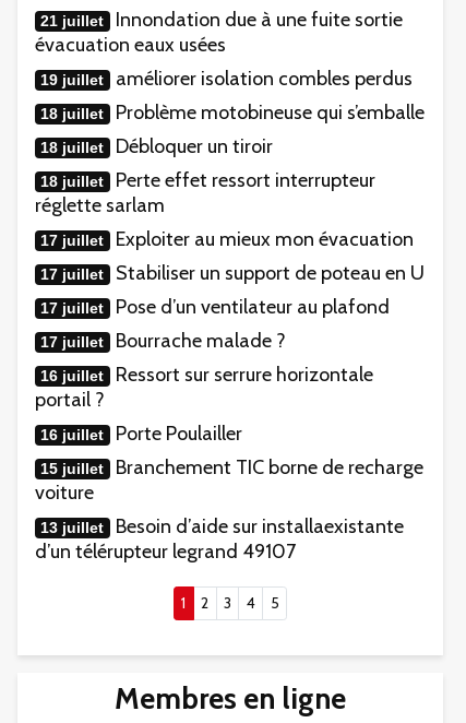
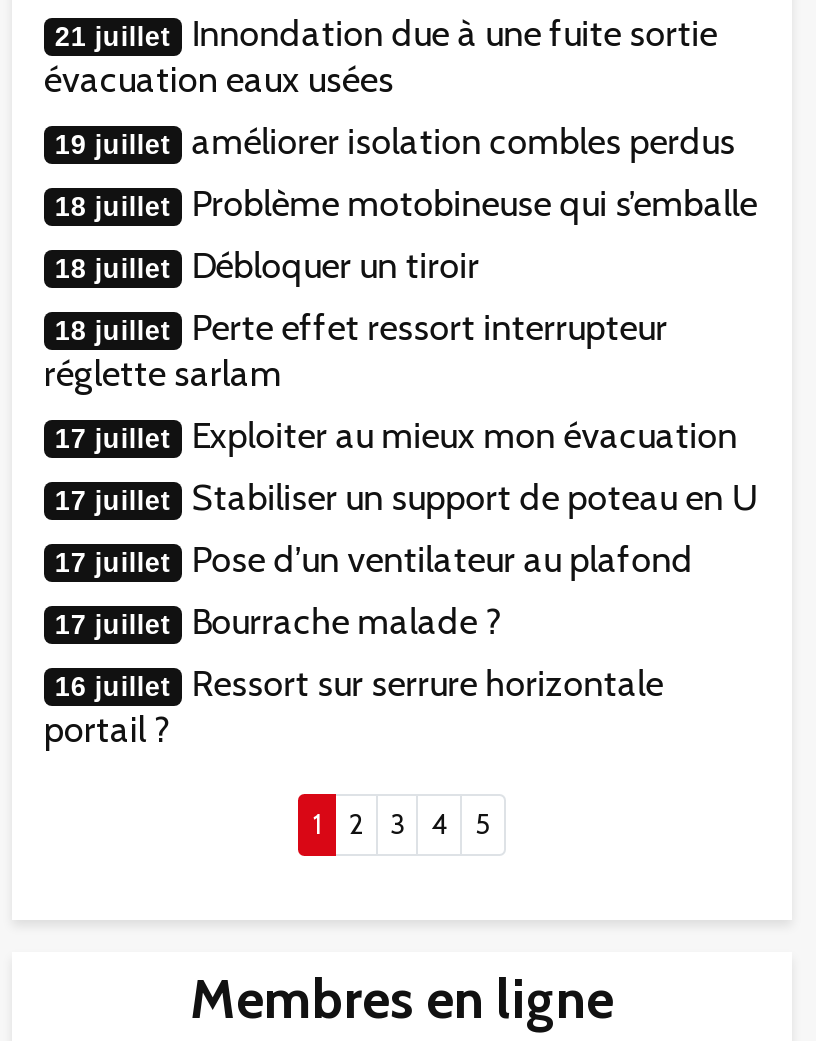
- 16 juillet
- Porte Poulailler
- 15 juillet
- Branchement TIC borne de recharge
- voiture
- 13 juillet
- Besoin d’aide sur installaexistante
- d’un télérupteur legrand 49107
